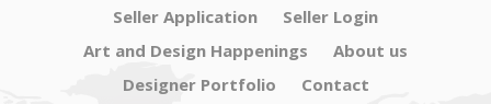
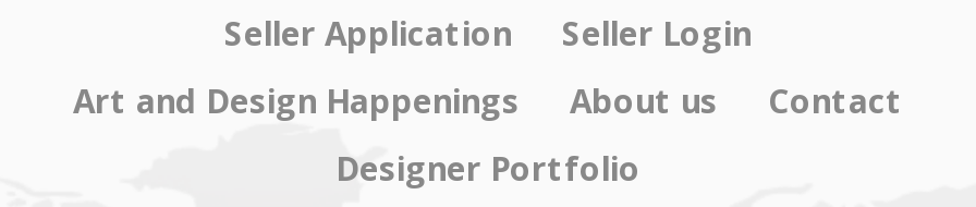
moved up: Contact
